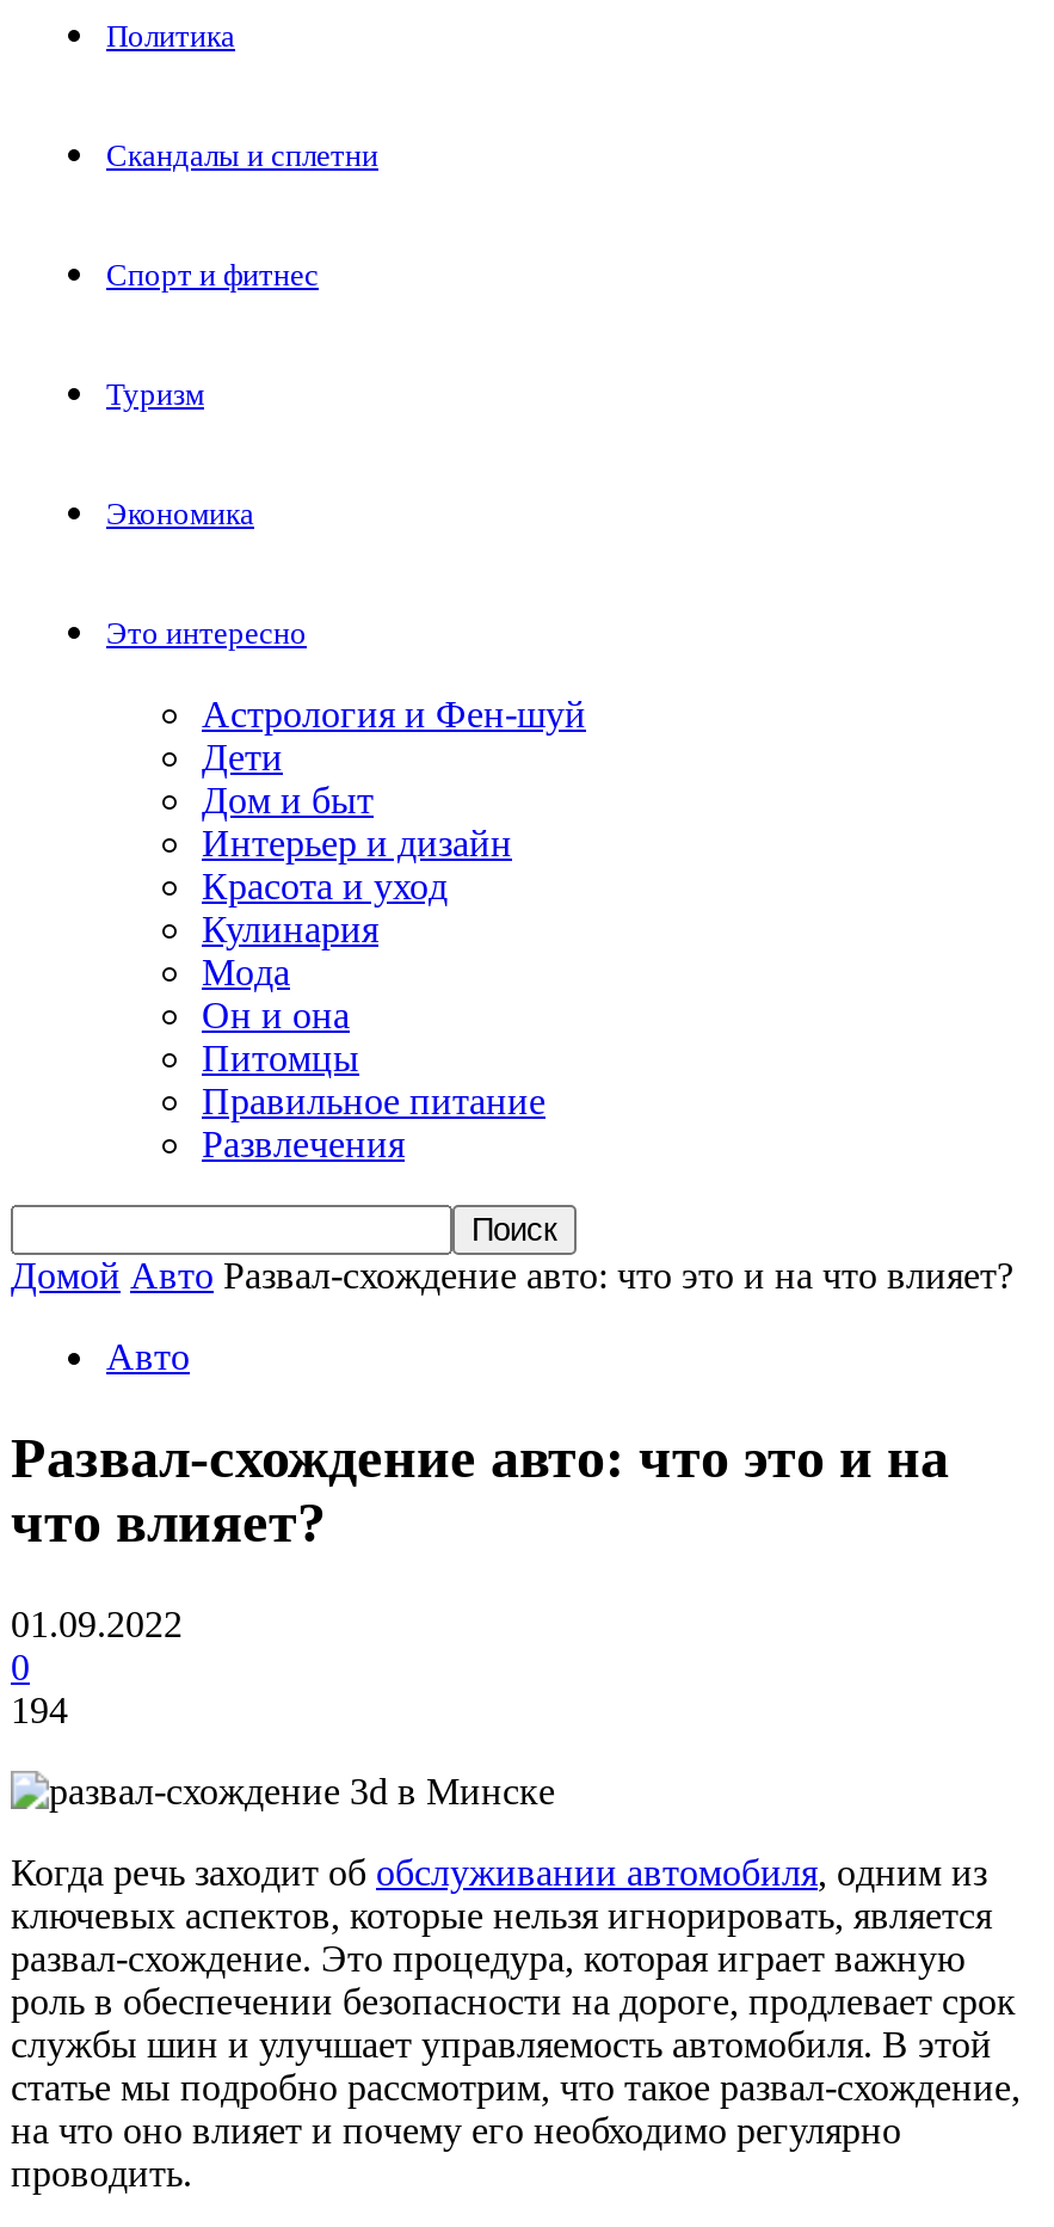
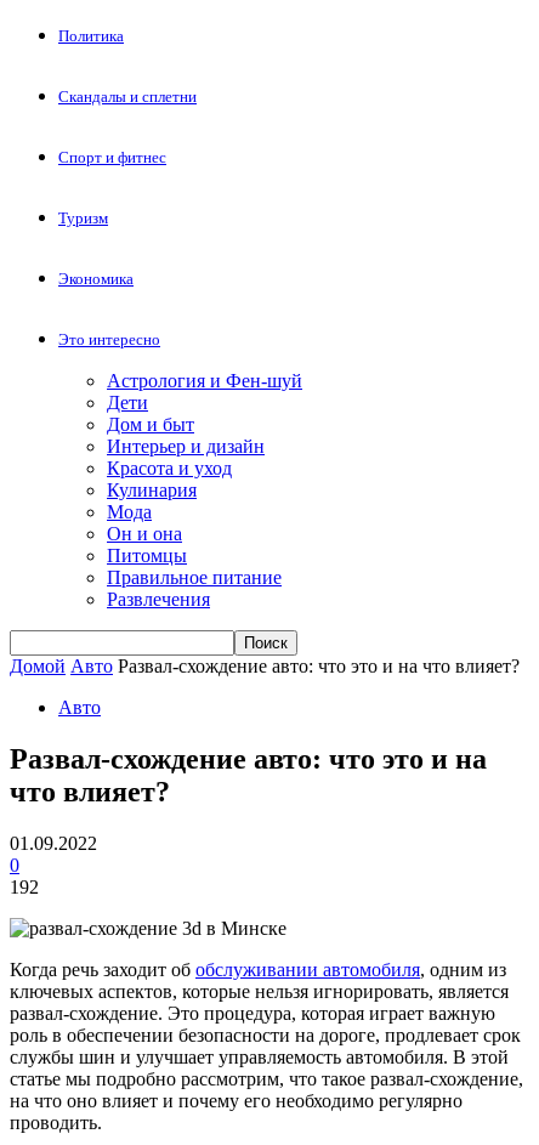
- 194
+ 192
